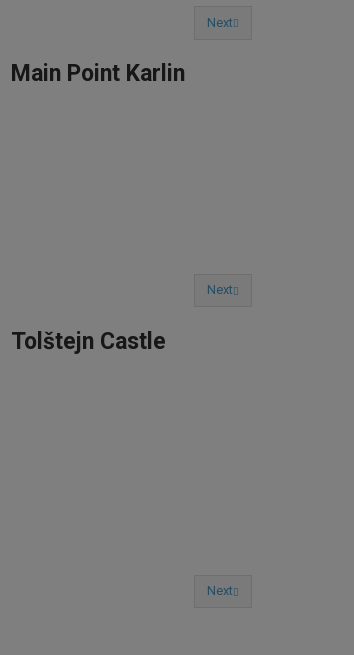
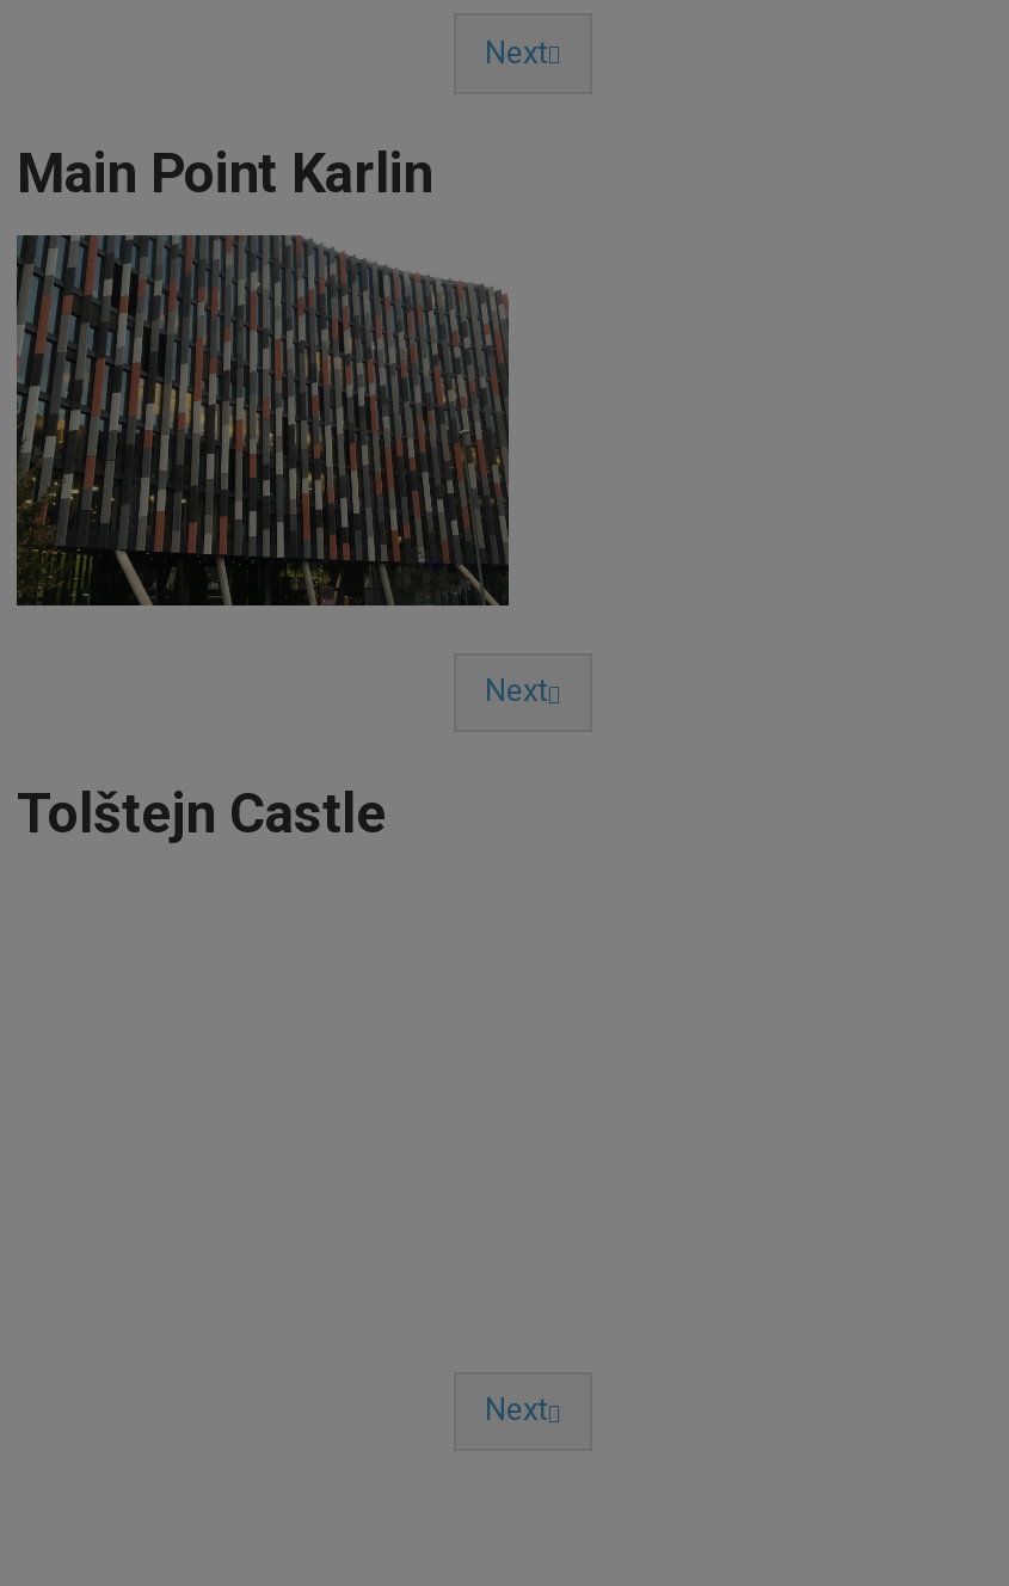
+ [image]
